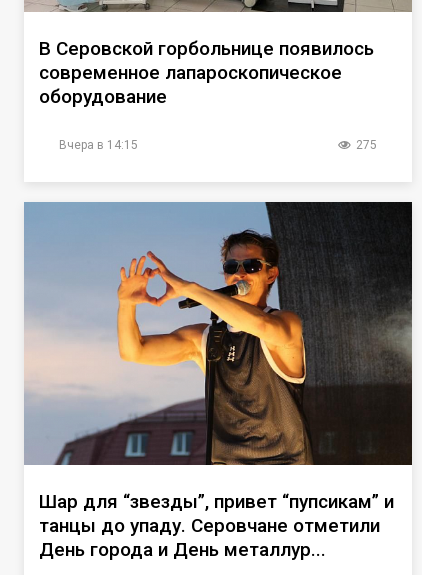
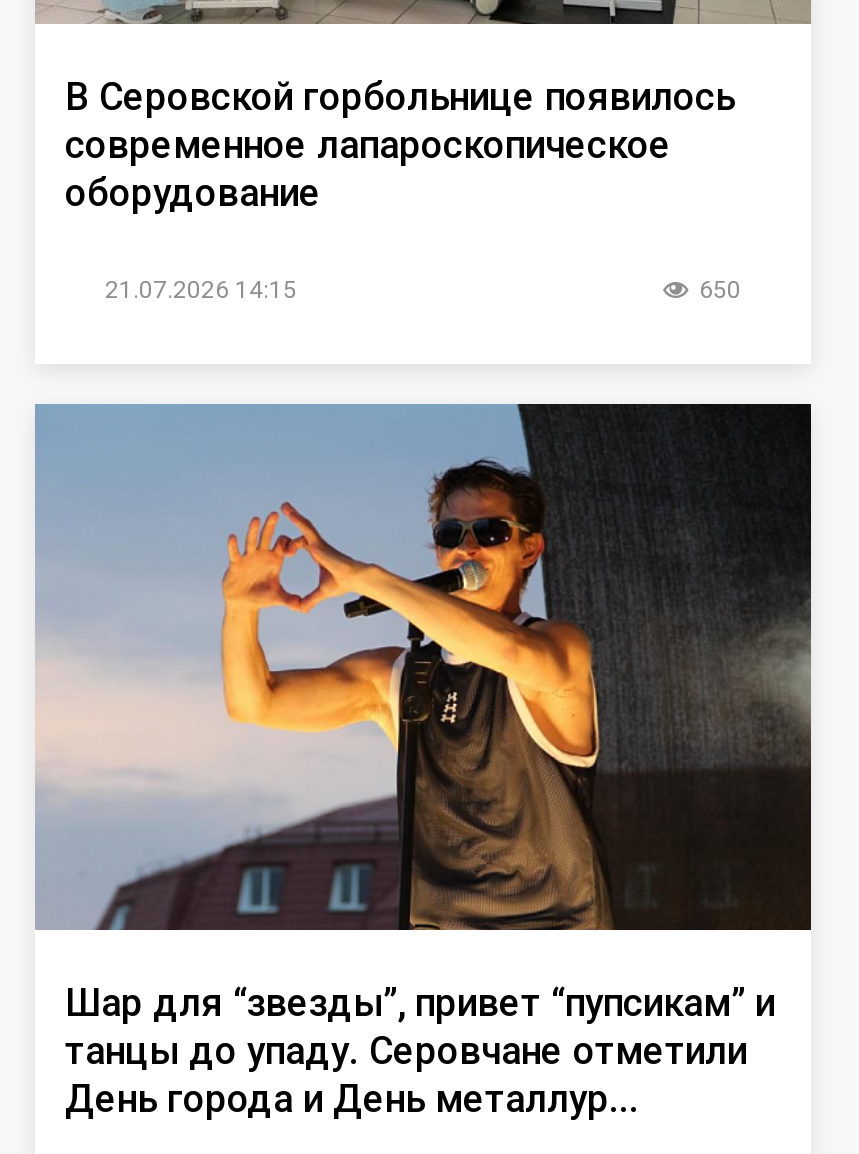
- Вчера в 14:15
- 275
+ 21.07.2026 14:15
+ 650
